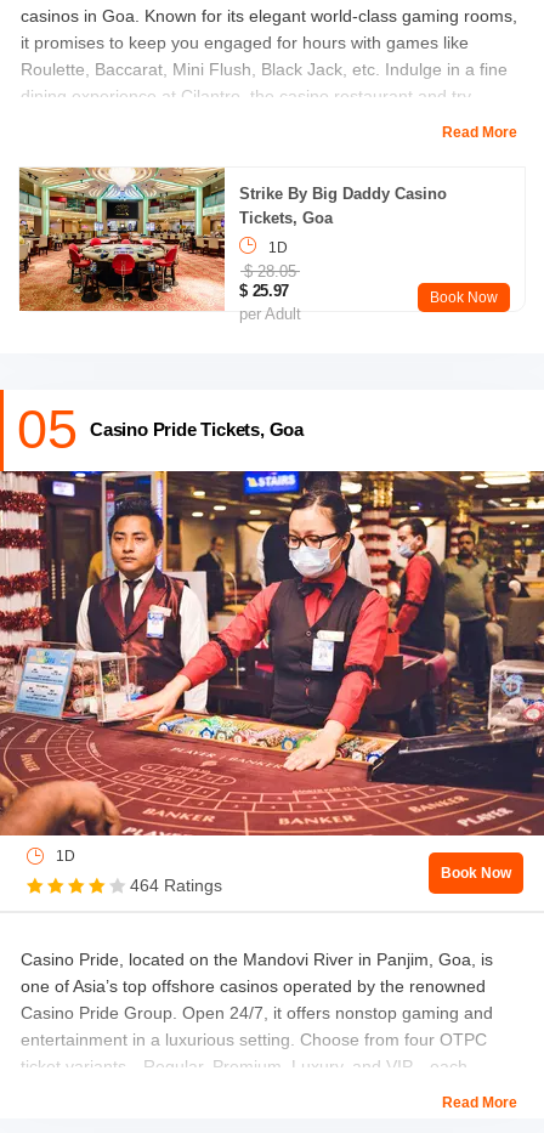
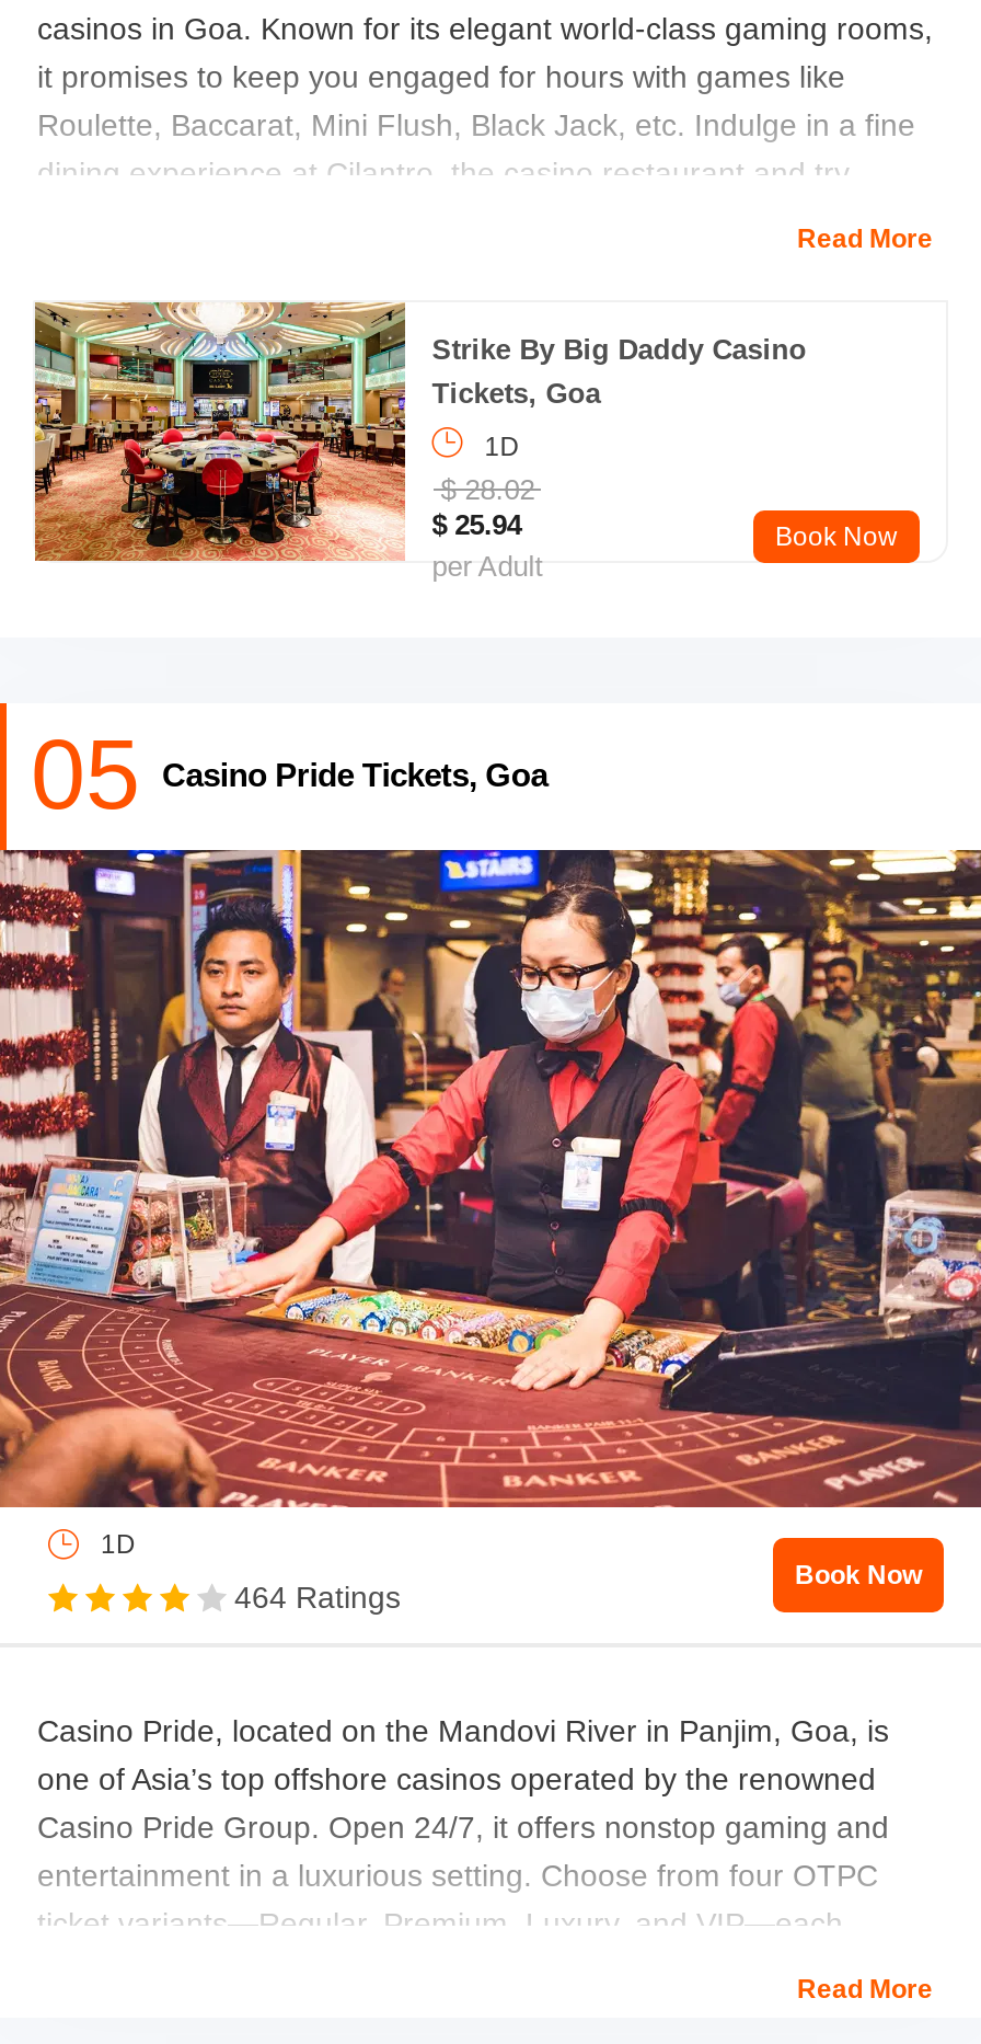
- $ 28.05
+ $ 28.02

- $ 25.97
+ $ 25.94
